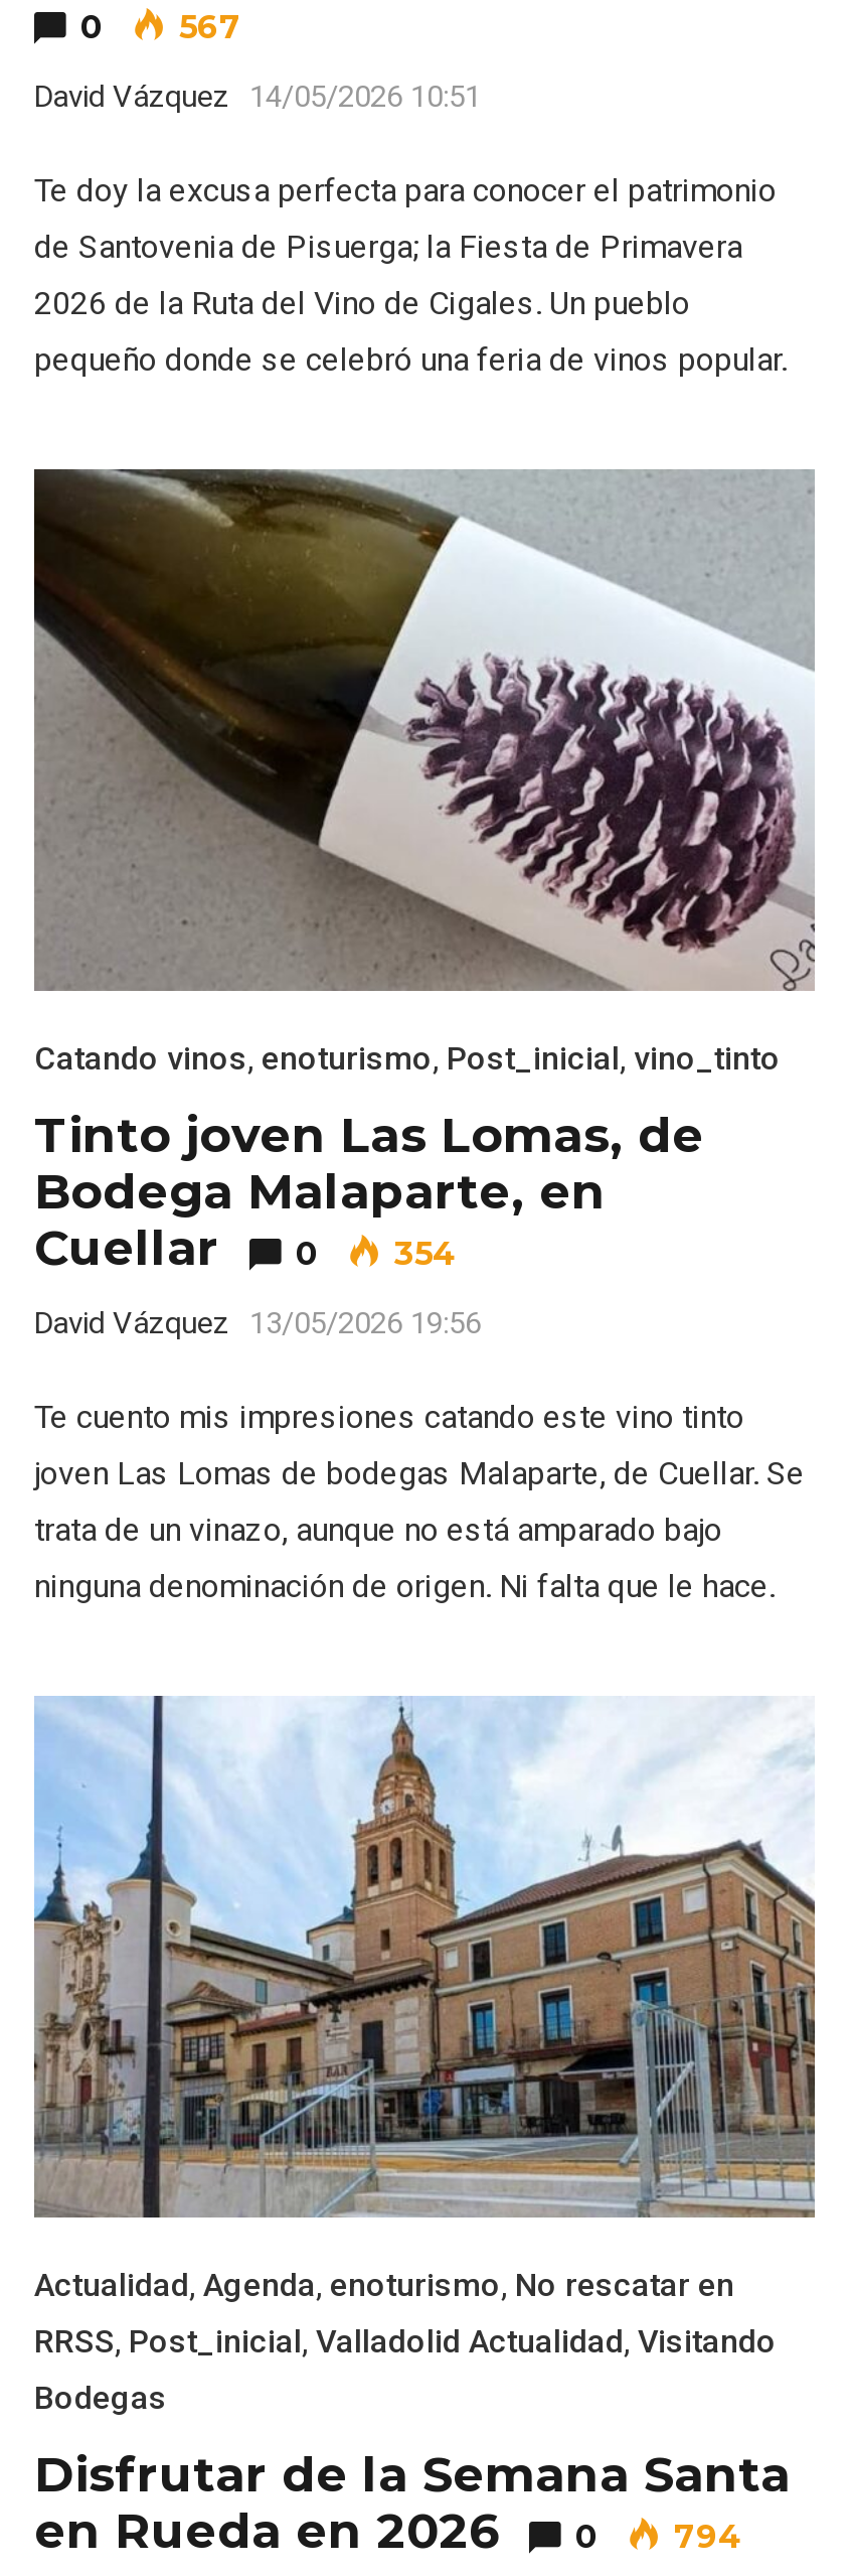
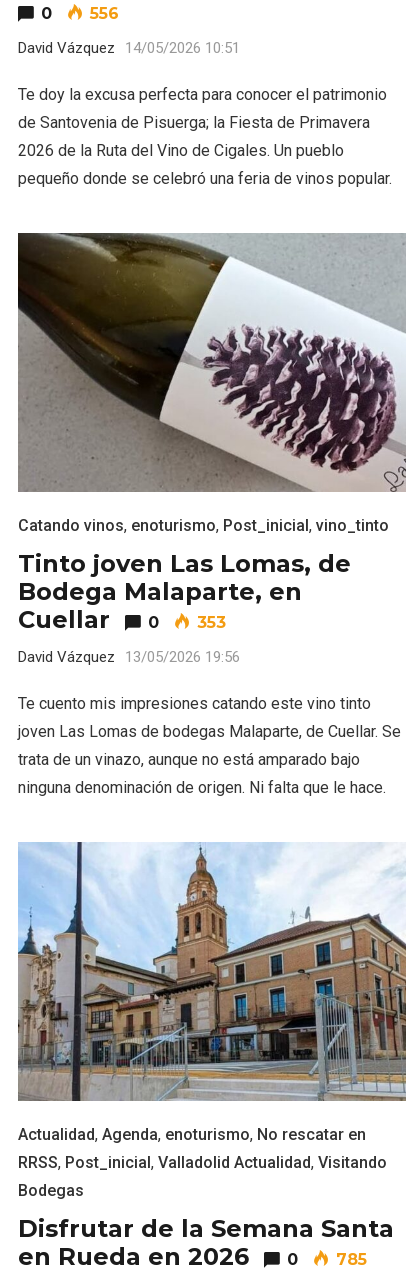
- 0 567
+ 0 556

- Cuellar 0 354
+ Cuellar 0 353

- en Rueda en 2026 0 794
+ en Rueda en 2026 0 785
